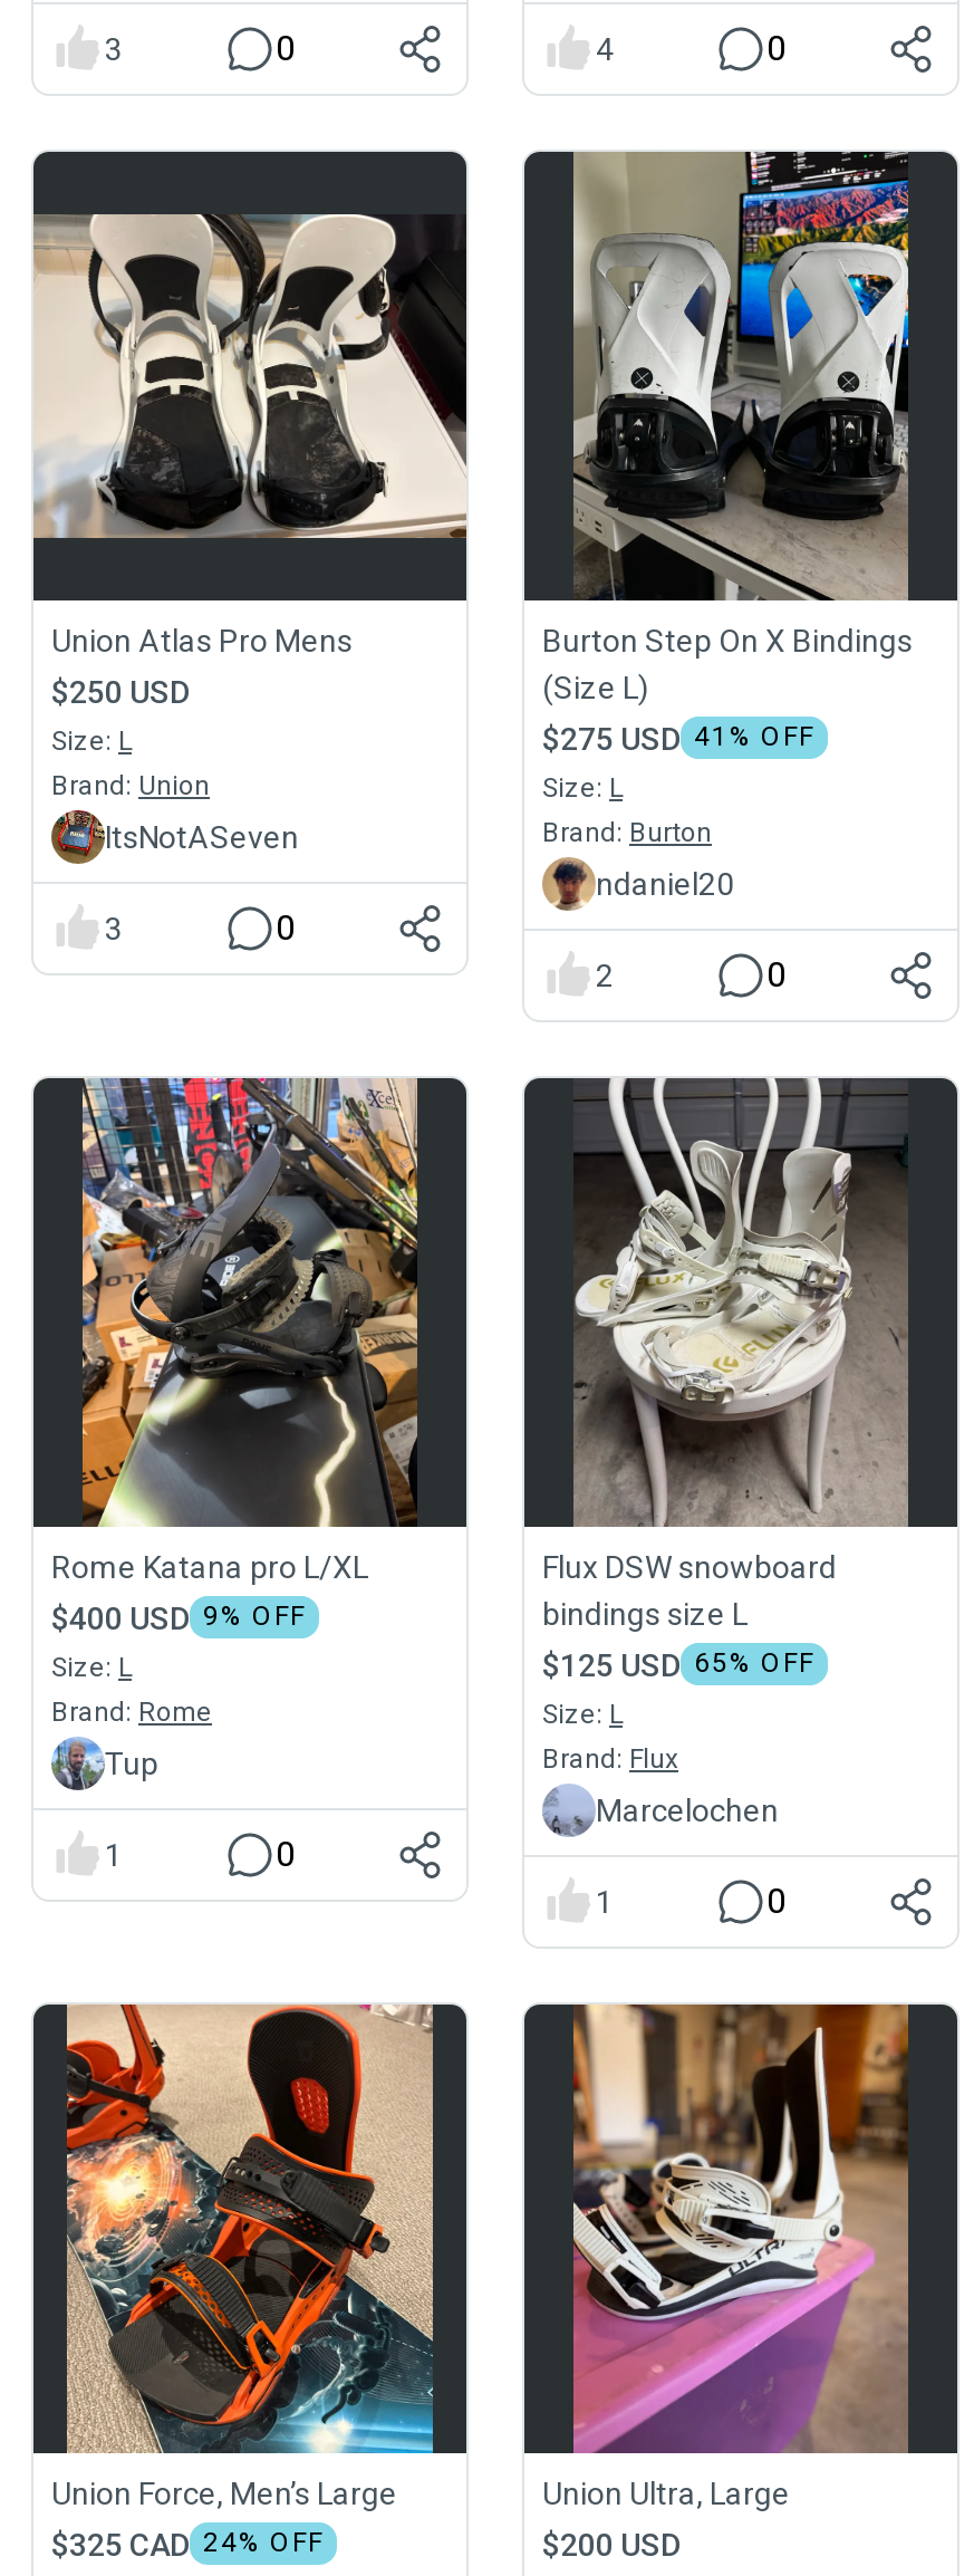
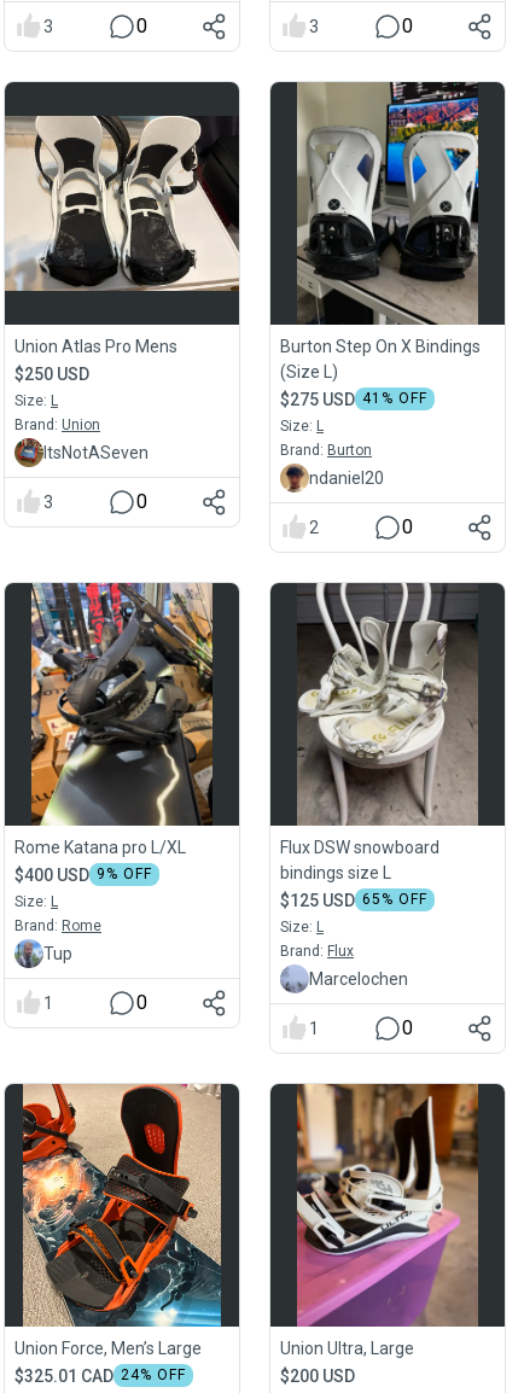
- 4
+ 3

- $325 CAD 24% OFF
+ $325.01 CAD 24% OFF
